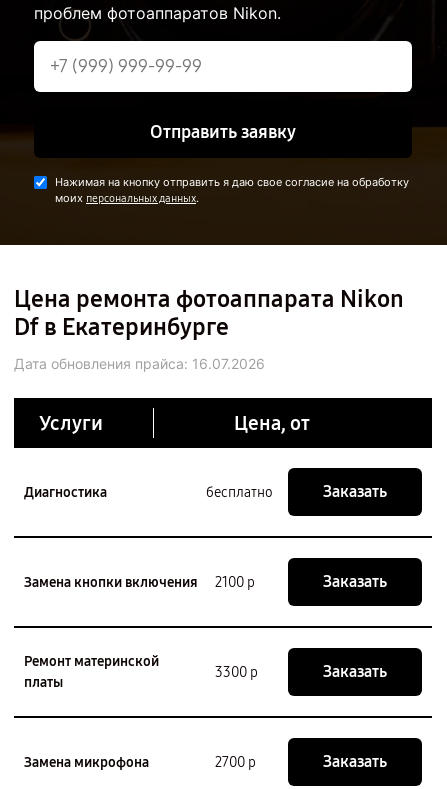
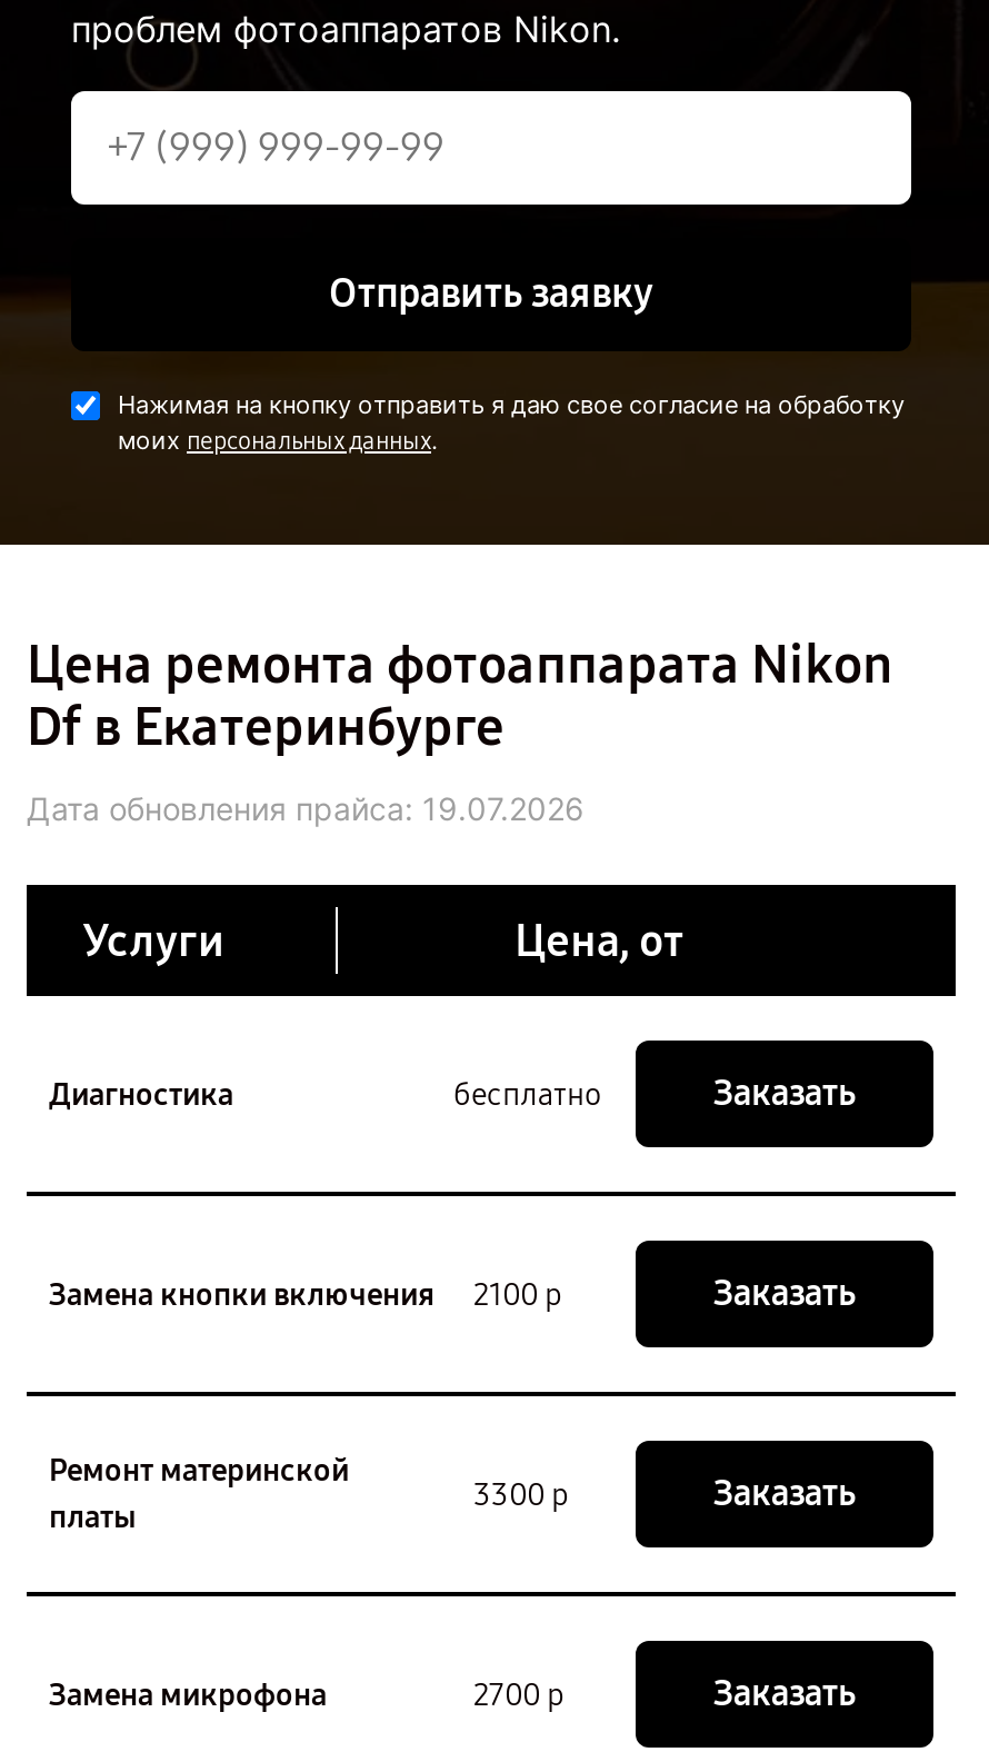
- Дата обновления прайса: 16.07.2026
+ Дата обновления прайса: 19.07.2026
